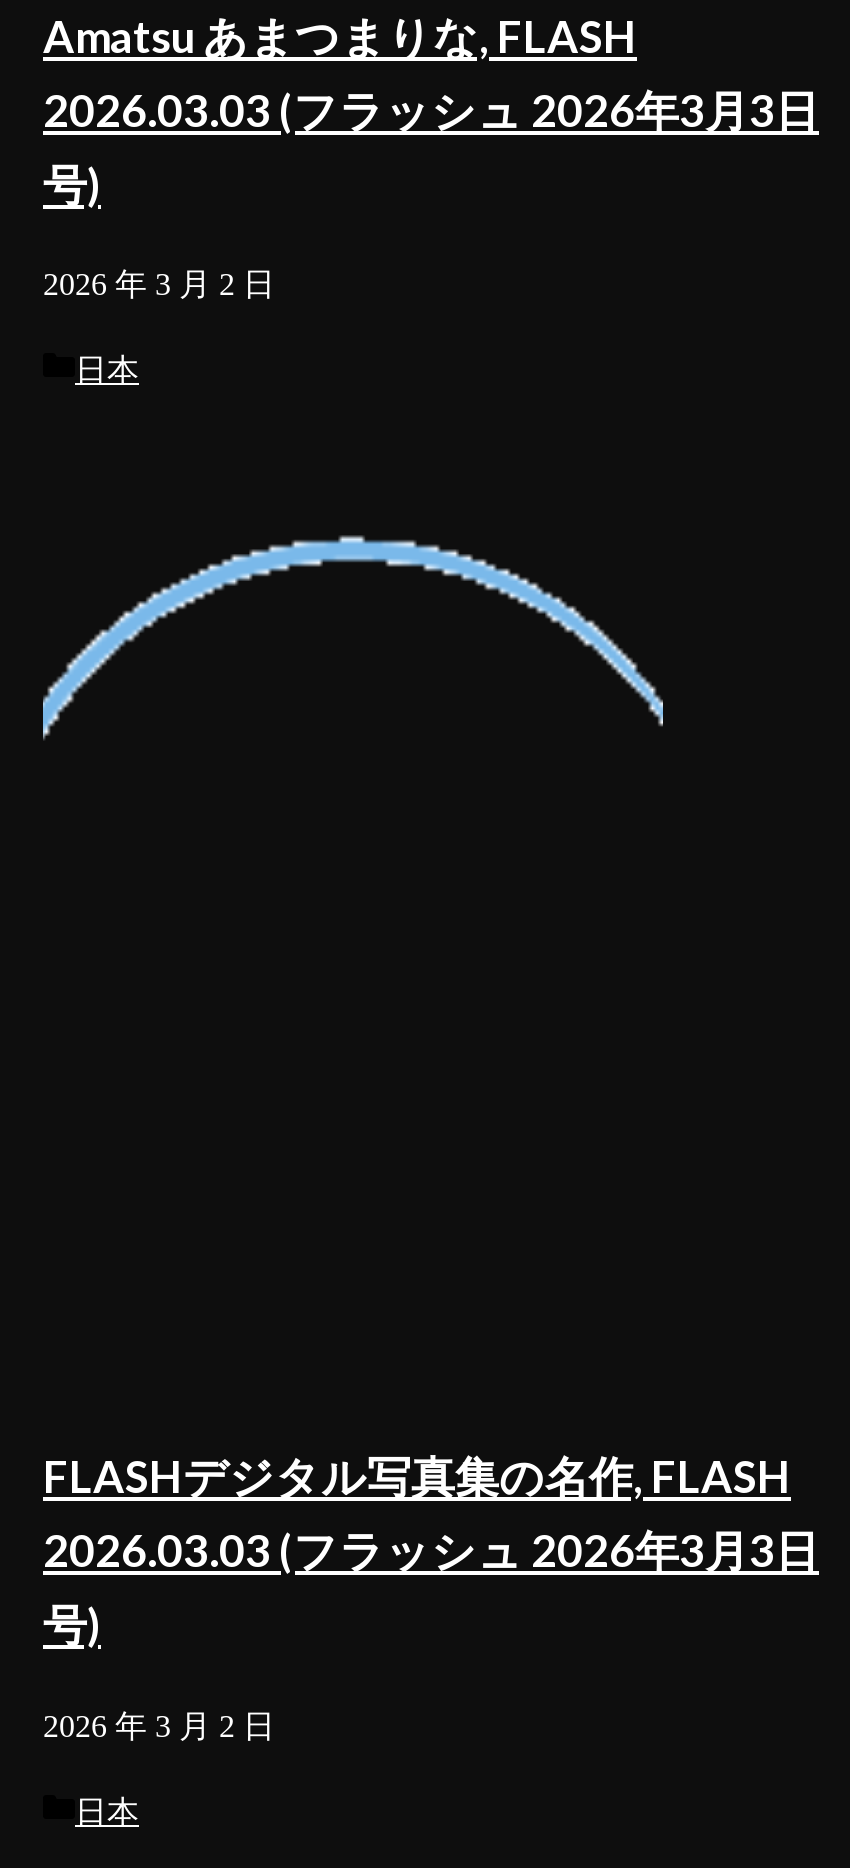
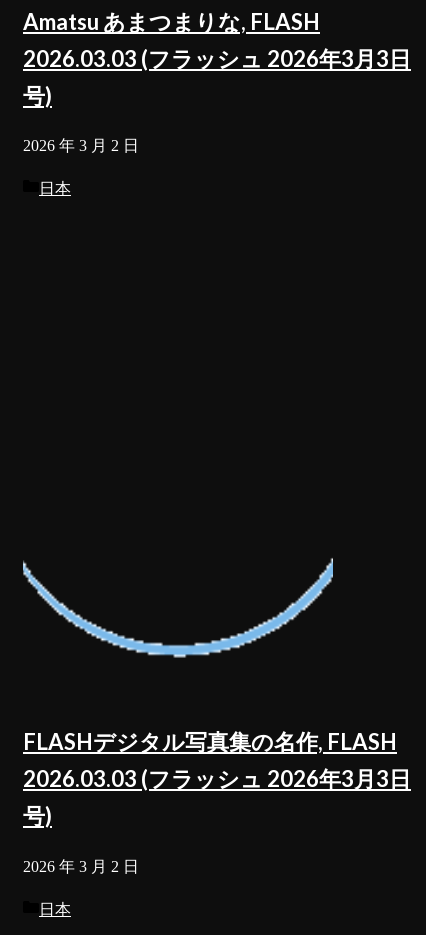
+ [image]

- [image]
